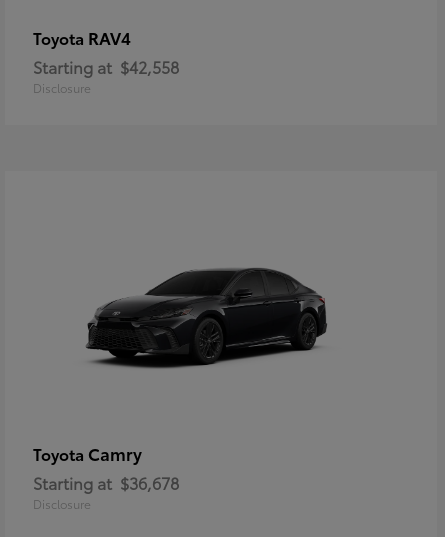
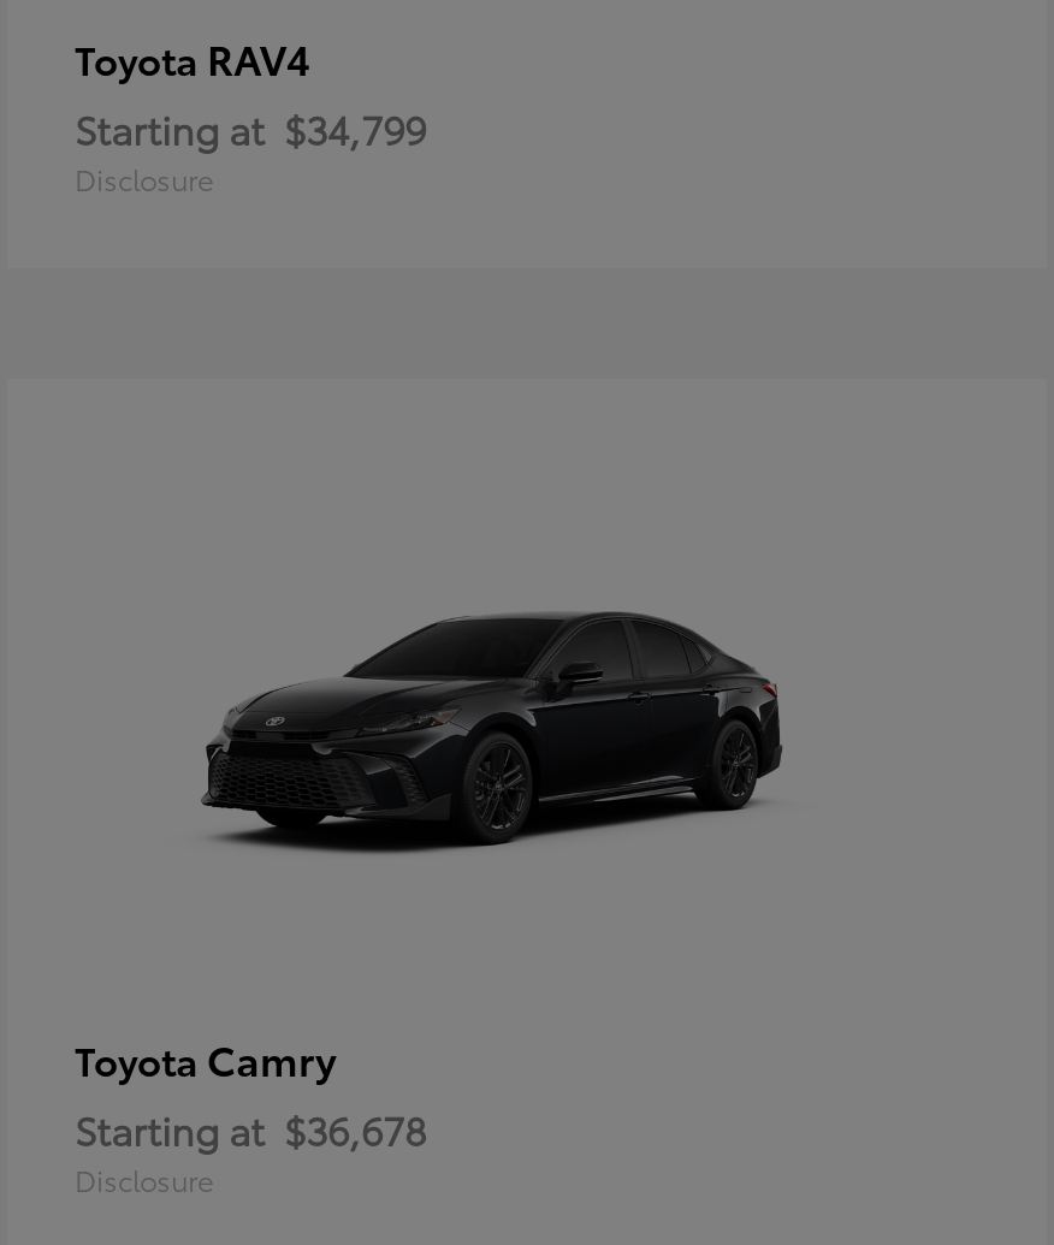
- Starting at $42,558
+ Starting at $34,799
